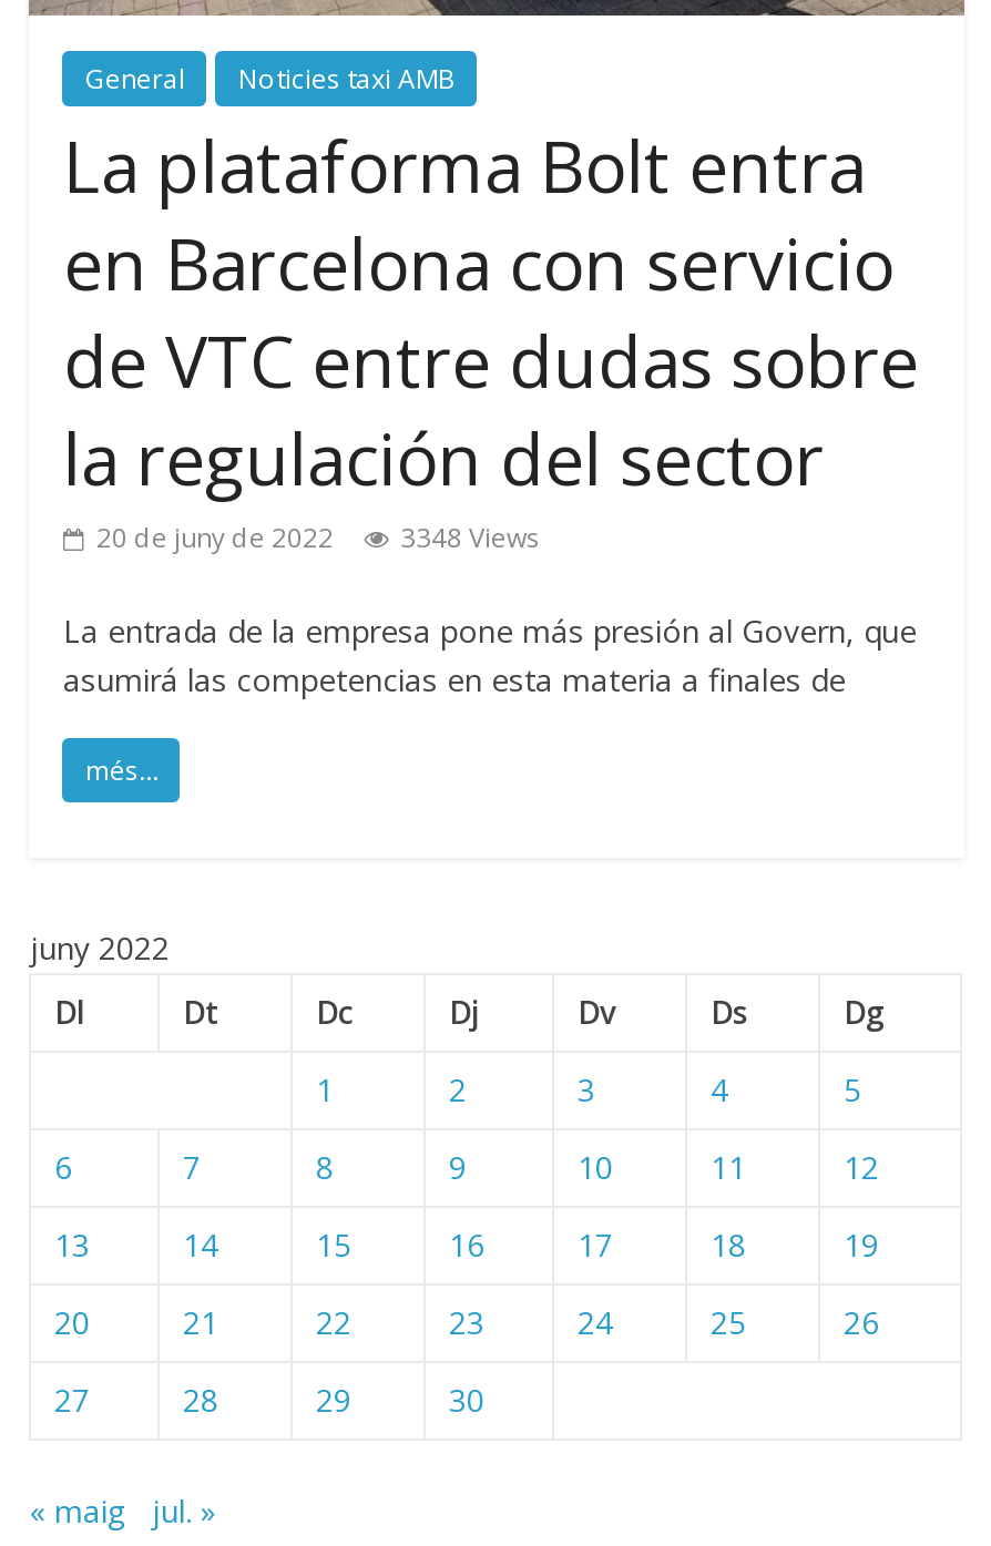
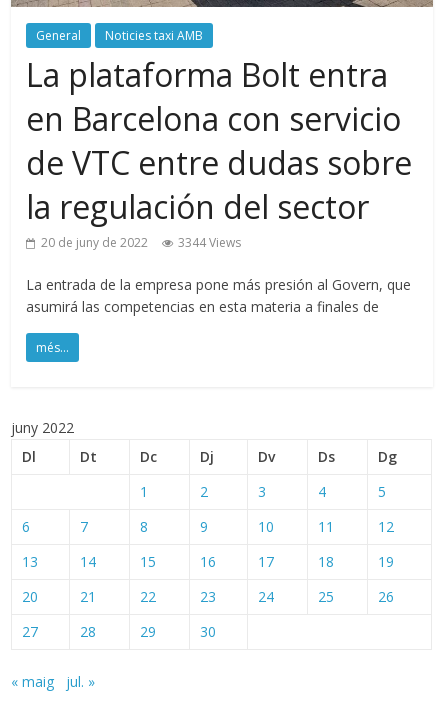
- 20 de juny de 2022 3348 Views
+ 20 de juny de 2022 3344 Views
